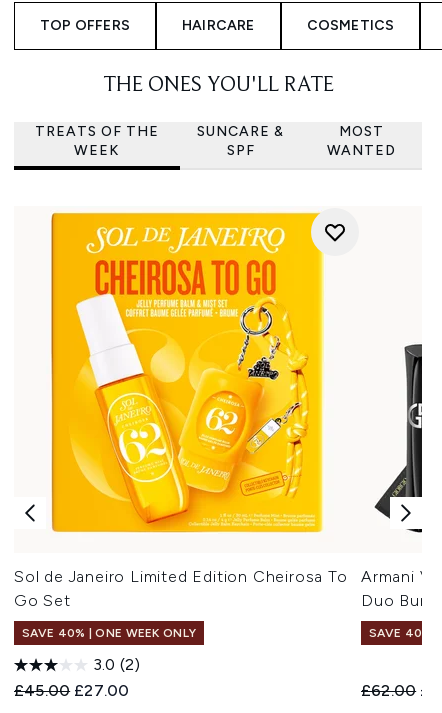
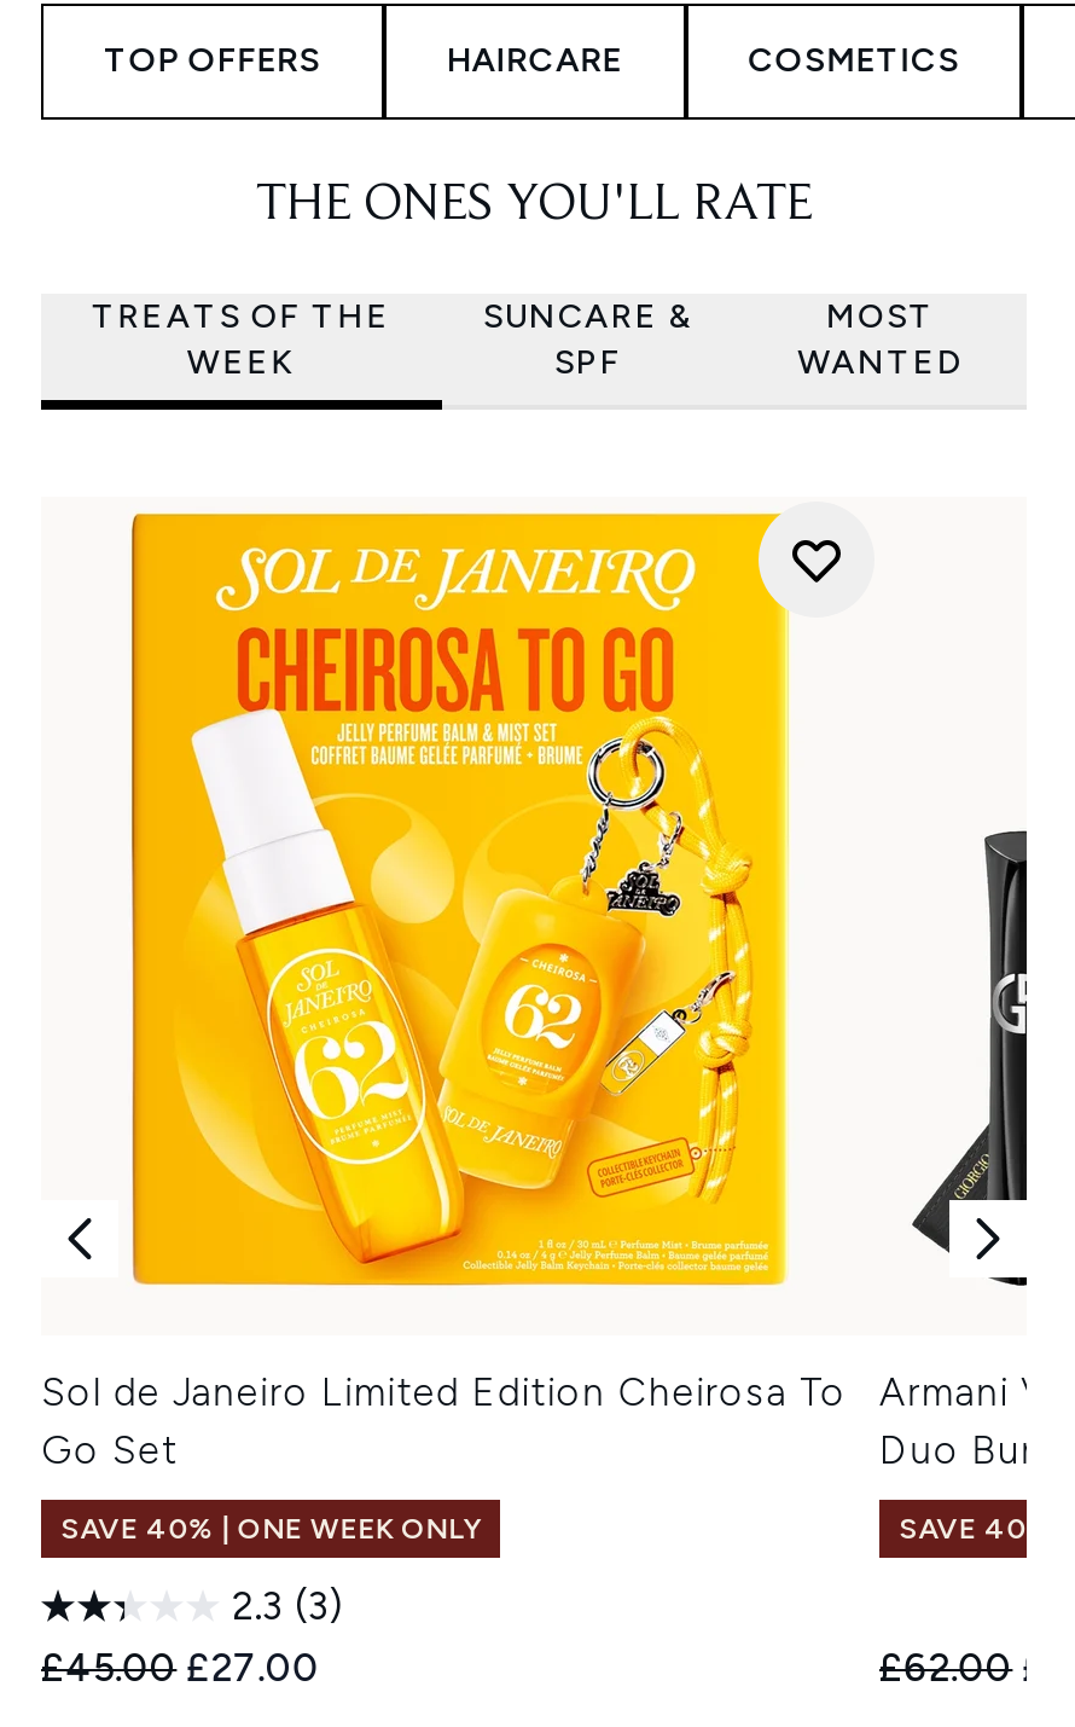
- 3.0 (2)
+ 2.3 (3)
